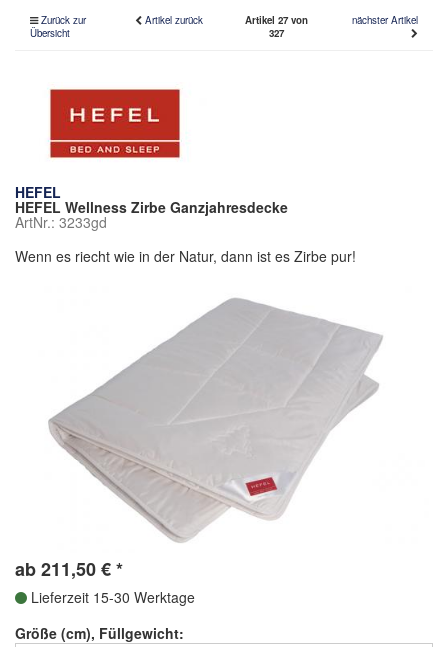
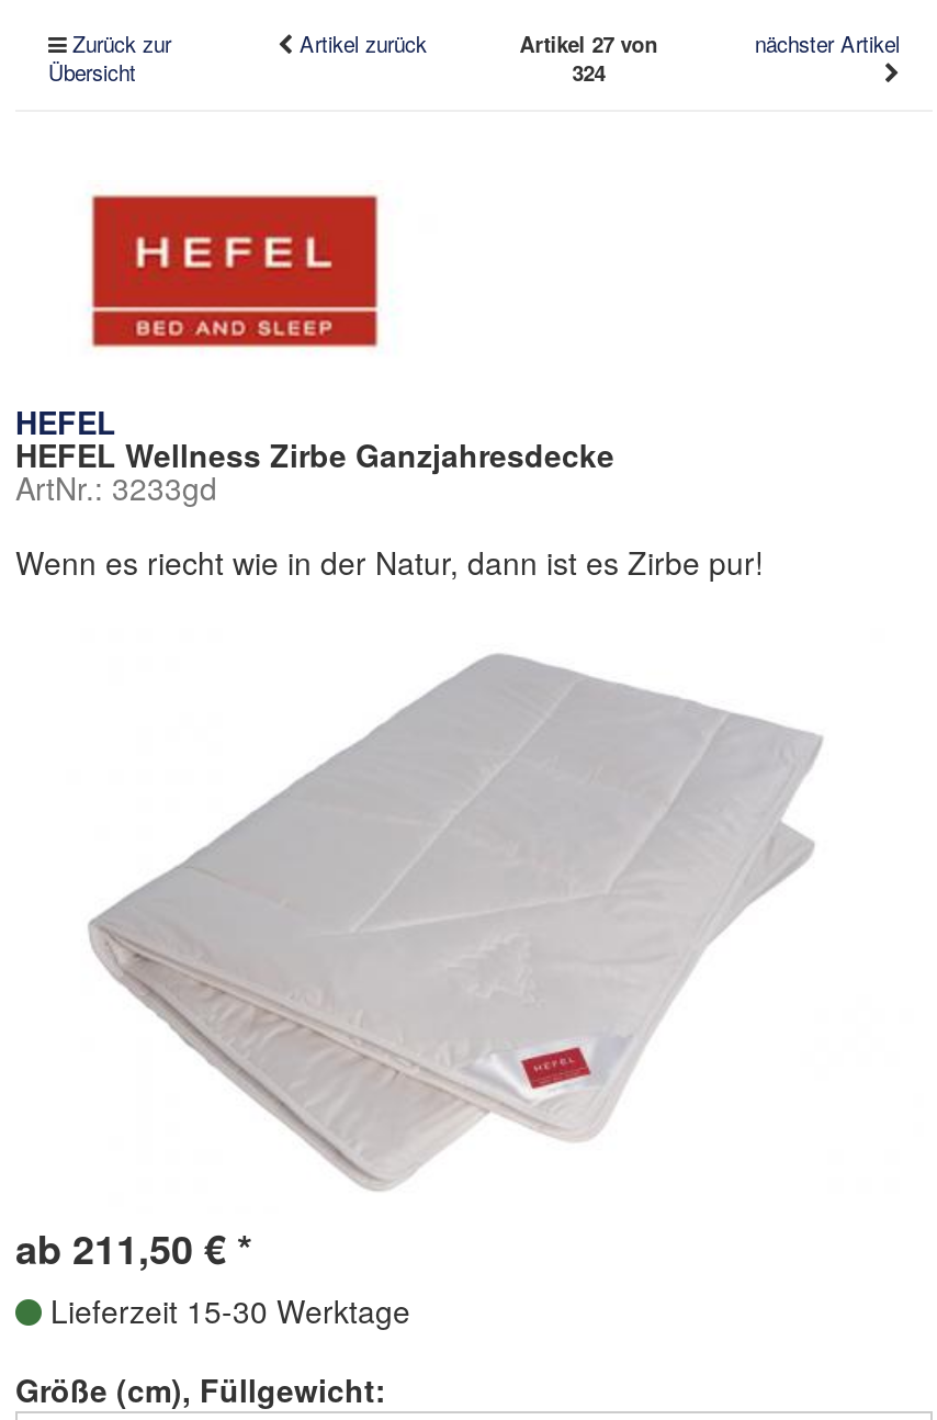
- 327
+ 324
